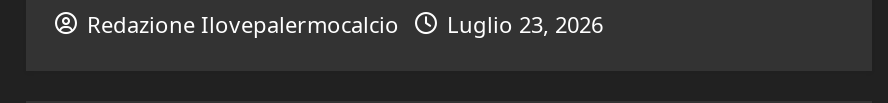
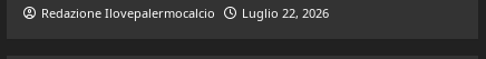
- Redazione Ilovepalermocalcio Luglio 23, 2026
+ Redazione Ilovepalermocalcio Luglio 22, 2026
